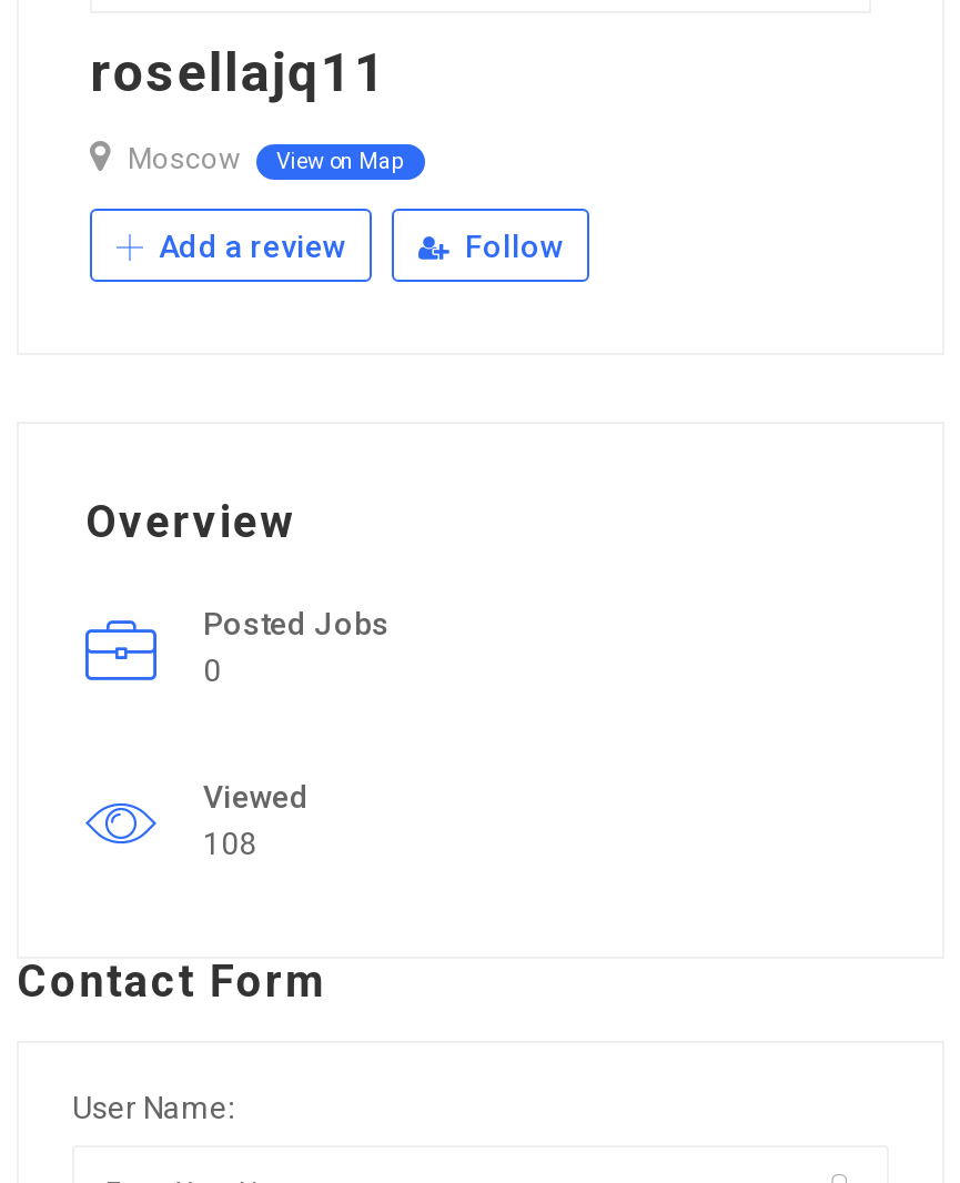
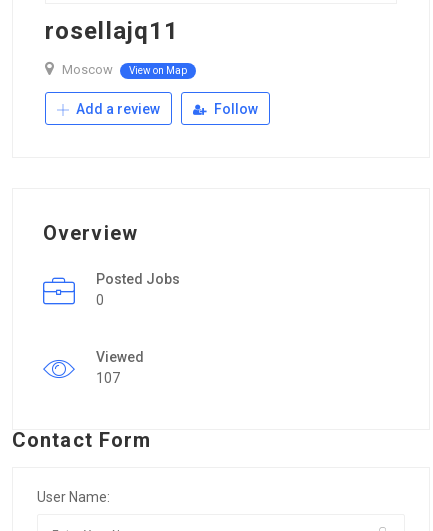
- 108
+ 107
